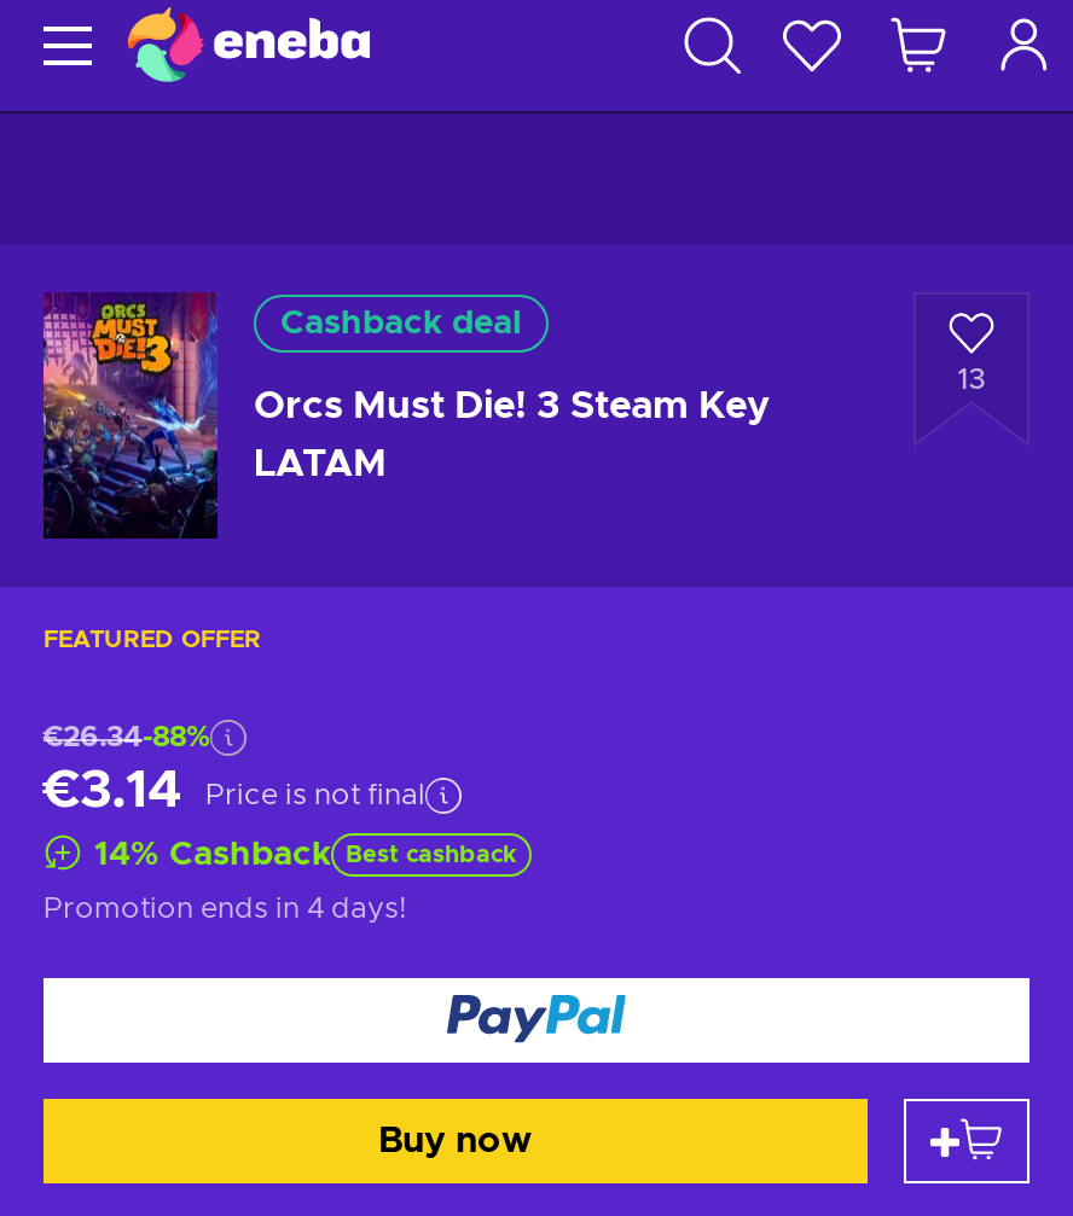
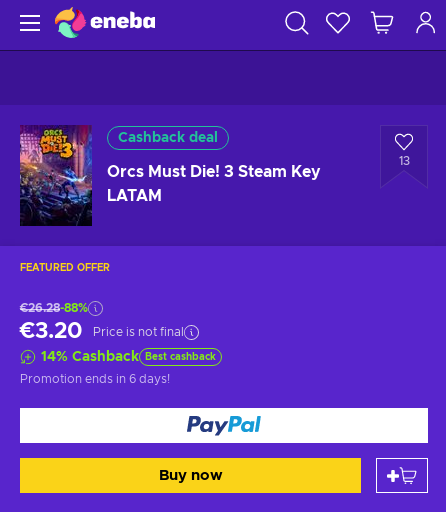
- €26.34-88%
+ €26.28-88%

- €3.14 Price is not final
+ €3.20 Price is not final

- Promotion ends in 4 days!
+ Promotion ends in 6 days!
